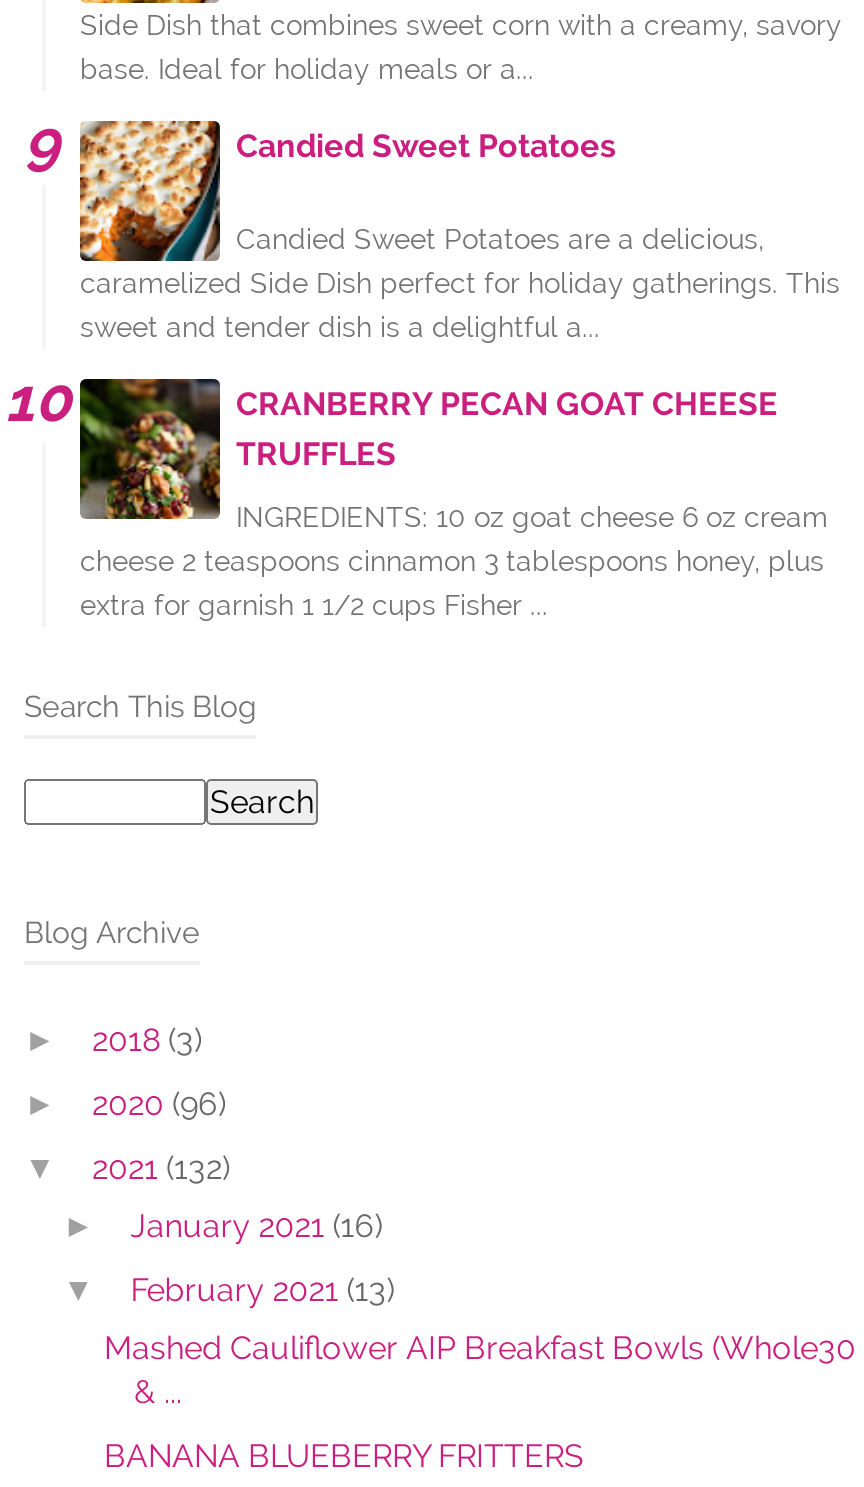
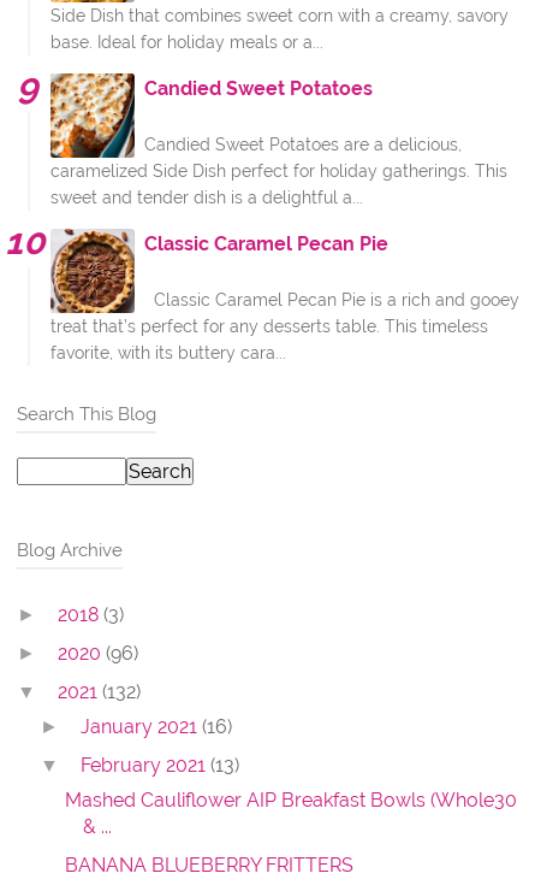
- [image]
- INGREDIENTS: 10 oz goat cheese 6 oz cream
- cheese 2 teaspoons cinnamon 3 tablespoons honey, plus
- extra for garnish 1 1/2 cups Fisher ...
+ [image]
+ Classic Caramel Pecan Pie is a rich and gooey
+ treat that’s perfect for any desserts table. This timeless
+ favorite, with its buttery cara...

- CRANBERRY PECAN GOAT CHEESE
- TRUFFLES
+ Classic Caramel Pecan Pie
